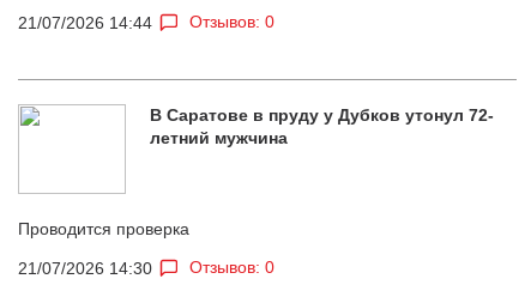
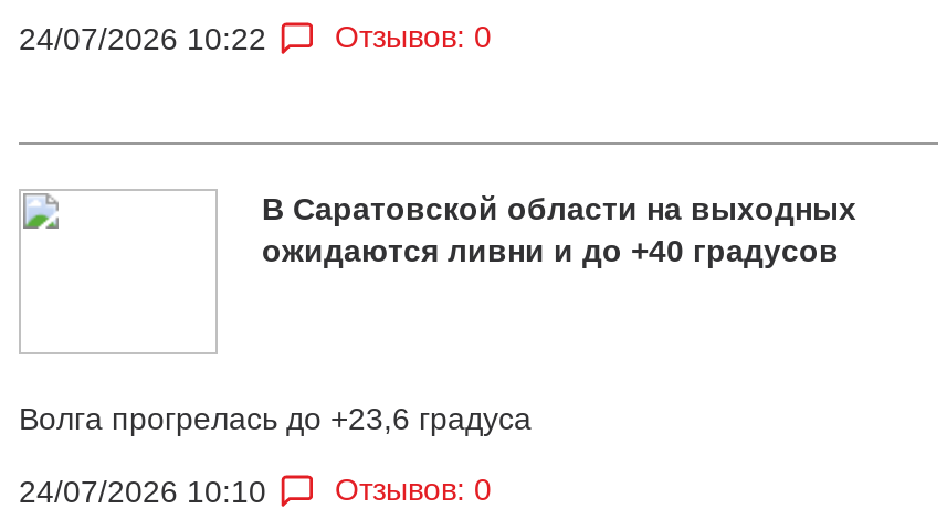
- 21/07/2026 14:44 Отзывов: 0
+ 24/07/2026 10:22 Отзывов: 0

- В Саратове в пруду у Дубков утонул 72-
- летний мужчина
+ В Саратовской области на выходных
+ ожидаются ливни и до +40 градусов

- Проводится проверка
+ Волга прогрелась до +23,6 градуса

- 21/07/2026 14:30 Отзывов: 0
+ 24/07/2026 10:10 Отзывов: 0
